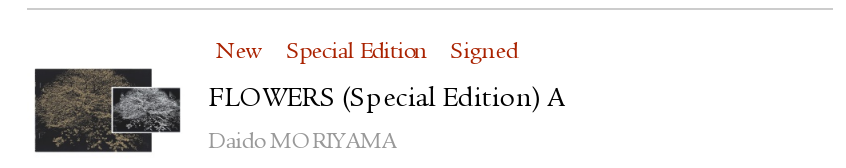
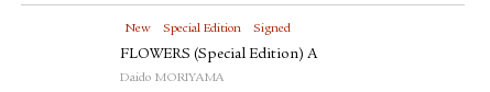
- [image]
